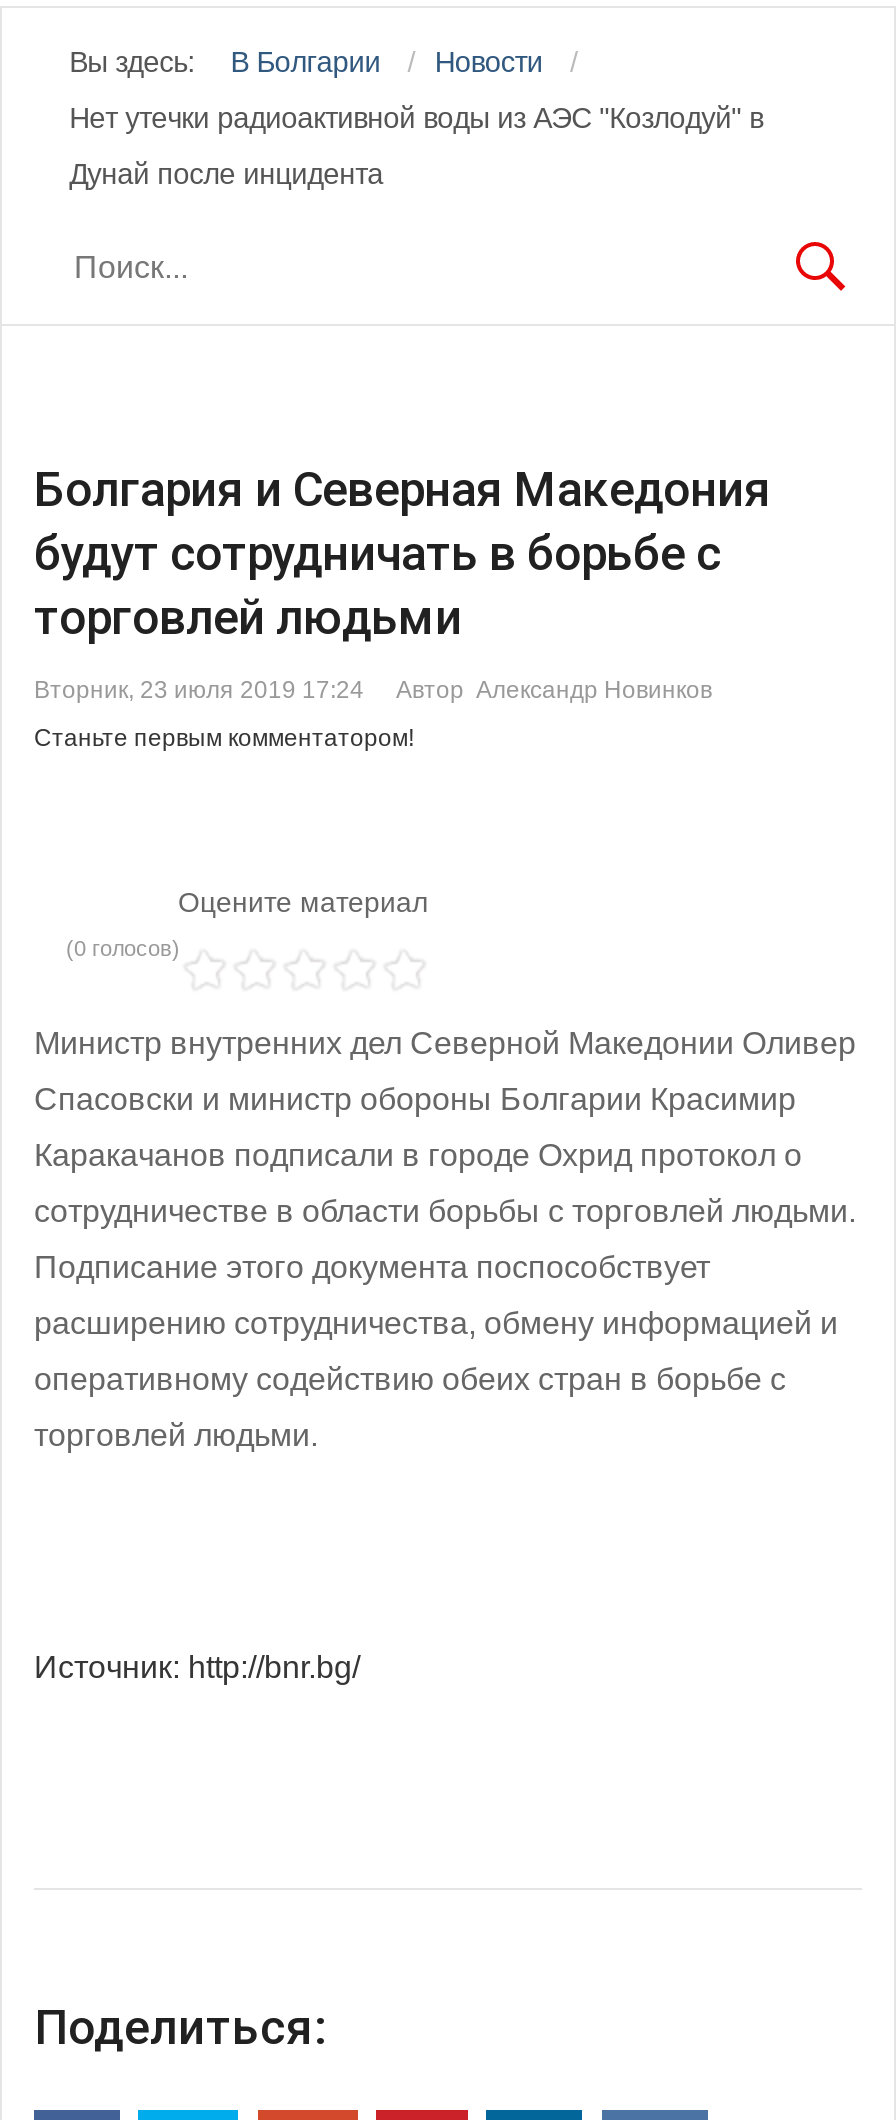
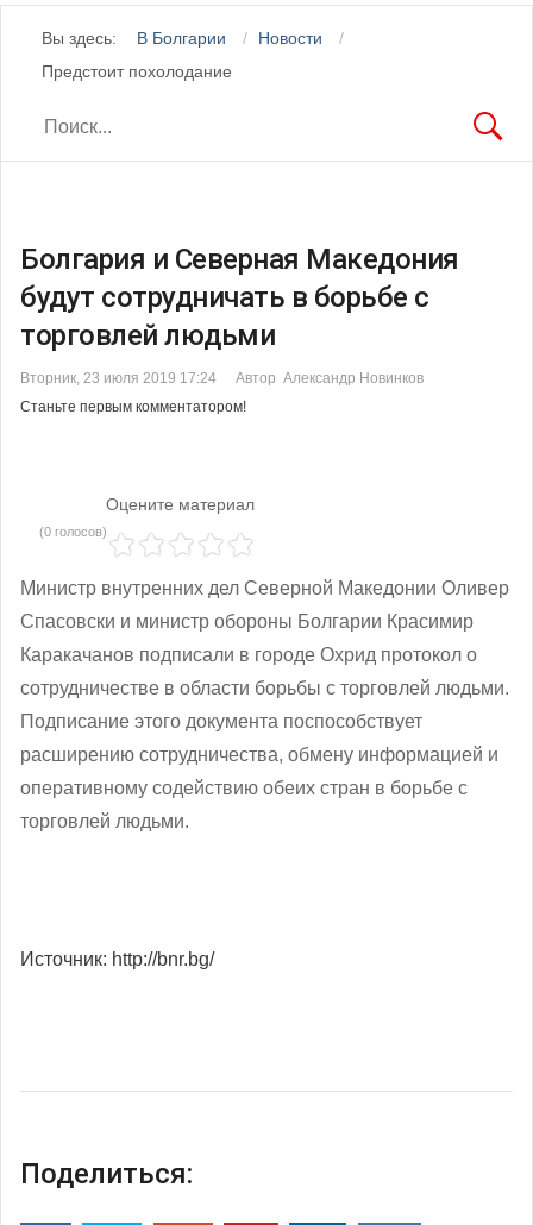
- Нет утечки радиоактивной воды из АЭС "Козлодуй" в
- Дунай после инцидента
+ Предстоит похолодание
